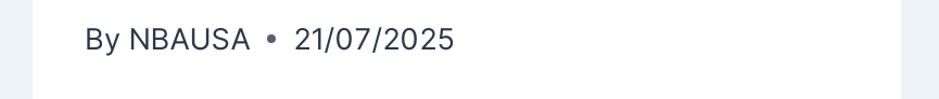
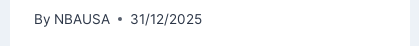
- By NBAUSA 21/07/2025
+ By NBAUSA 31/12/2025
